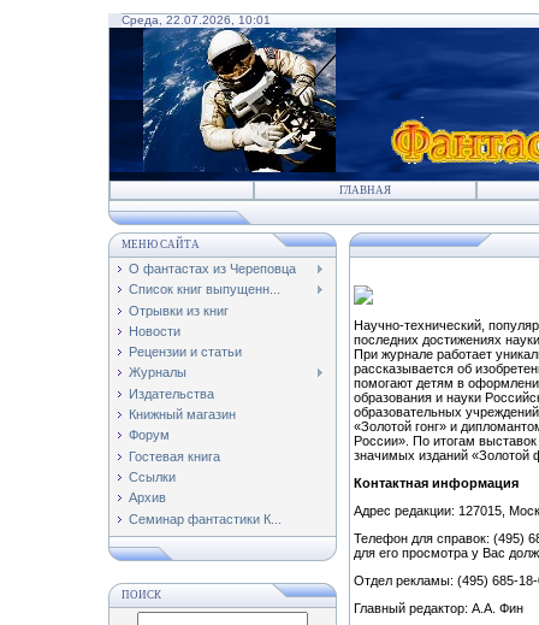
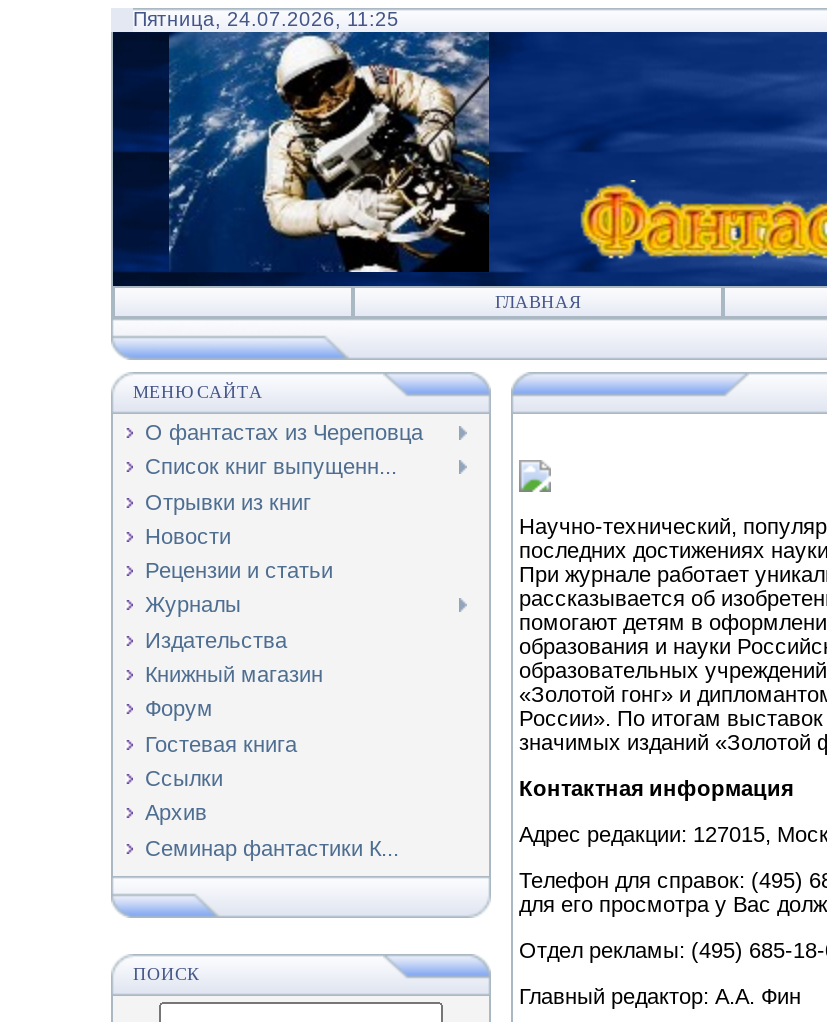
- Среда, 22.07.2026, 10:01
+ Пятница, 24.07.2026, 11:25
